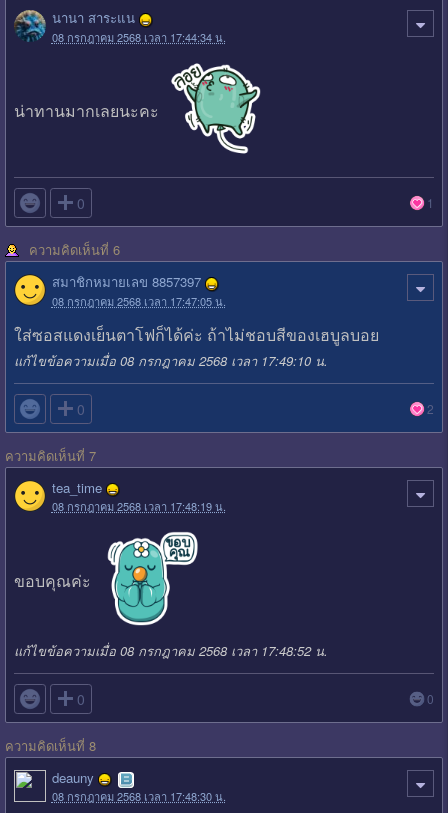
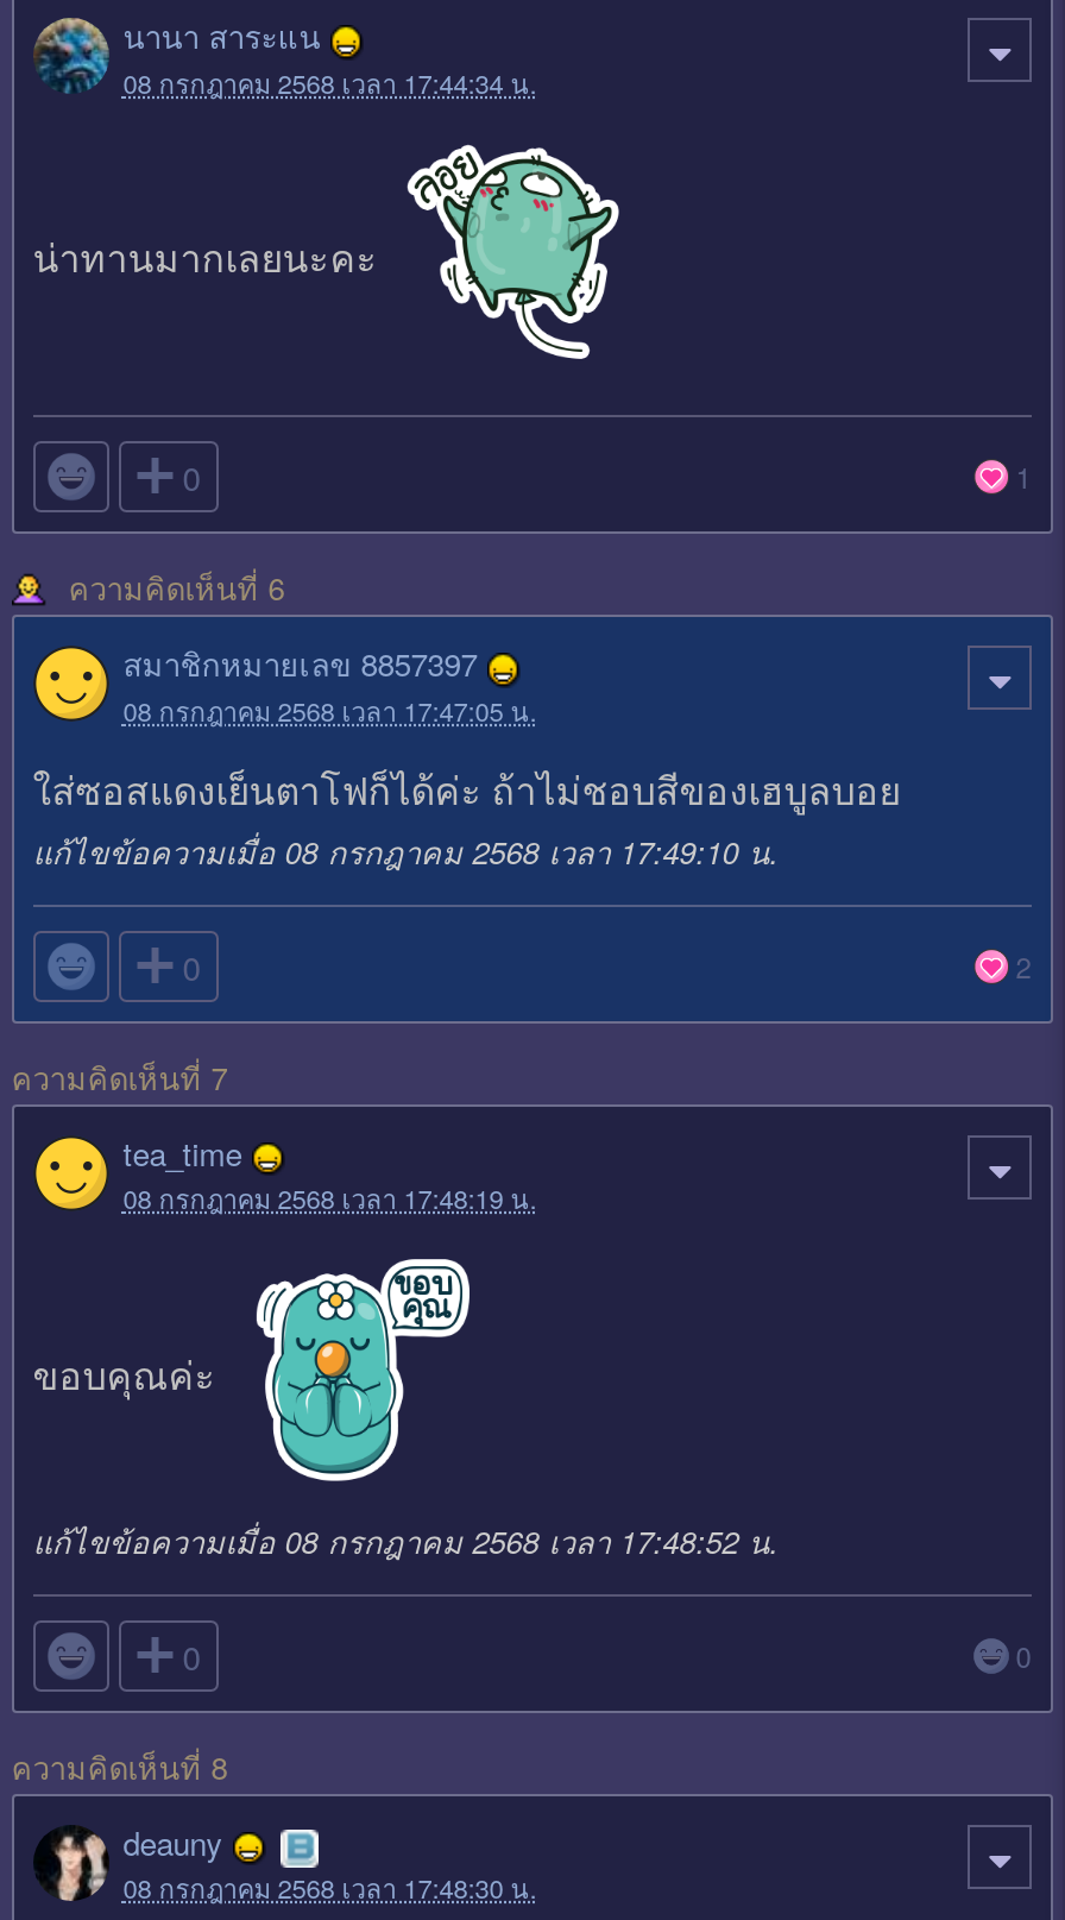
- [image]
+ [image]
